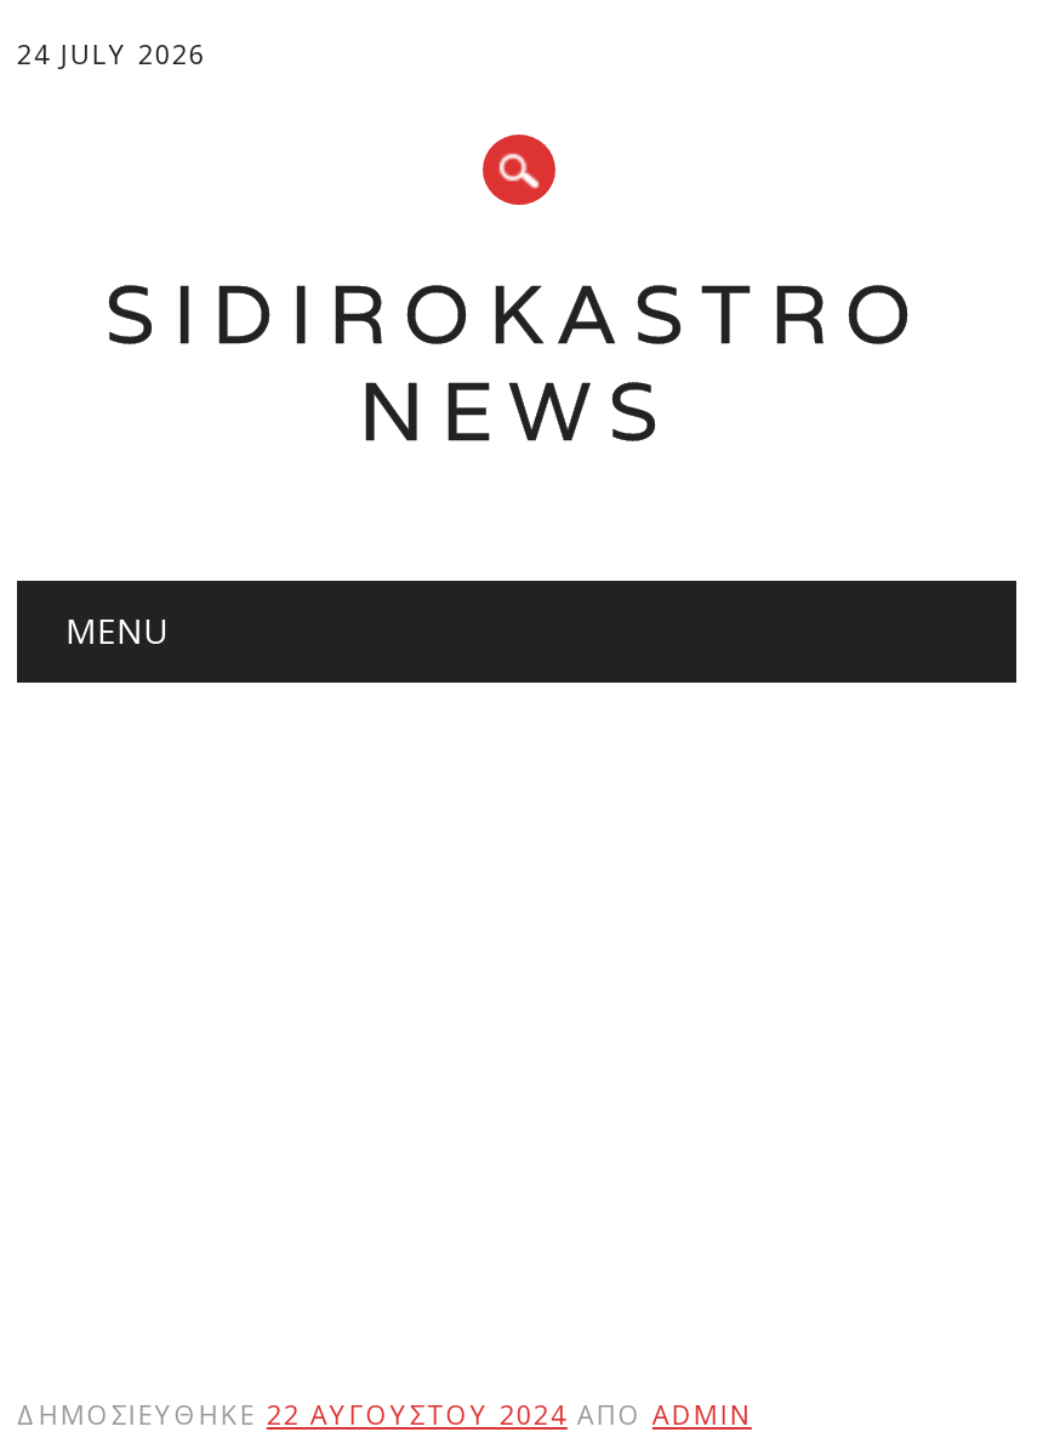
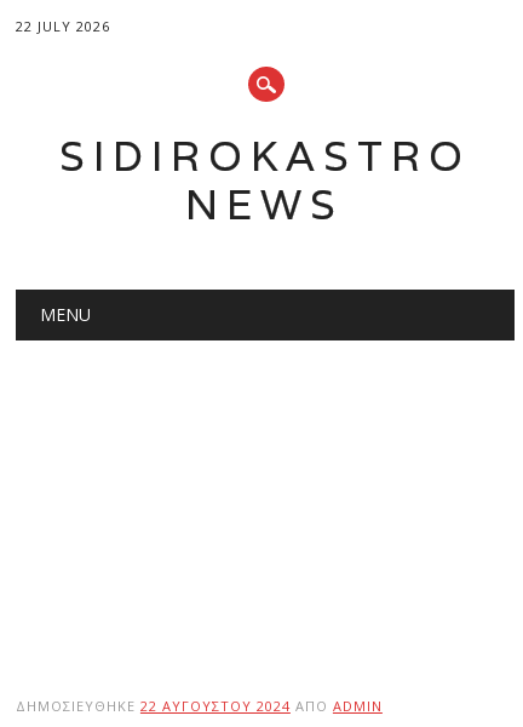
- 24 JULY 2026
+ 22 JULY 2026
